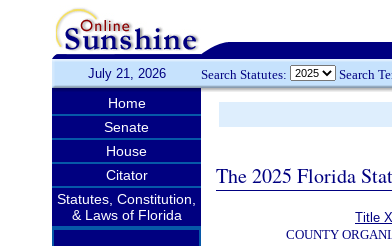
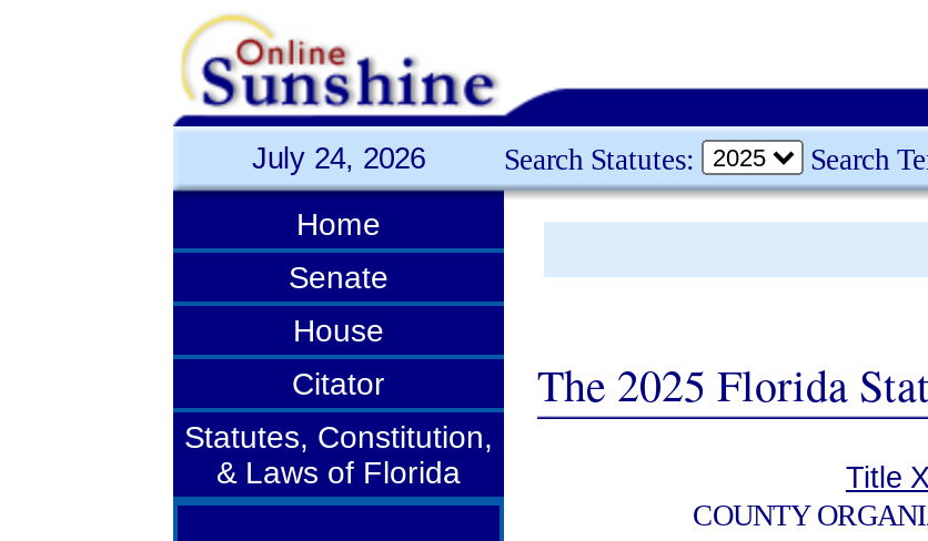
- July 21, 2026
+ July 24, 2026
